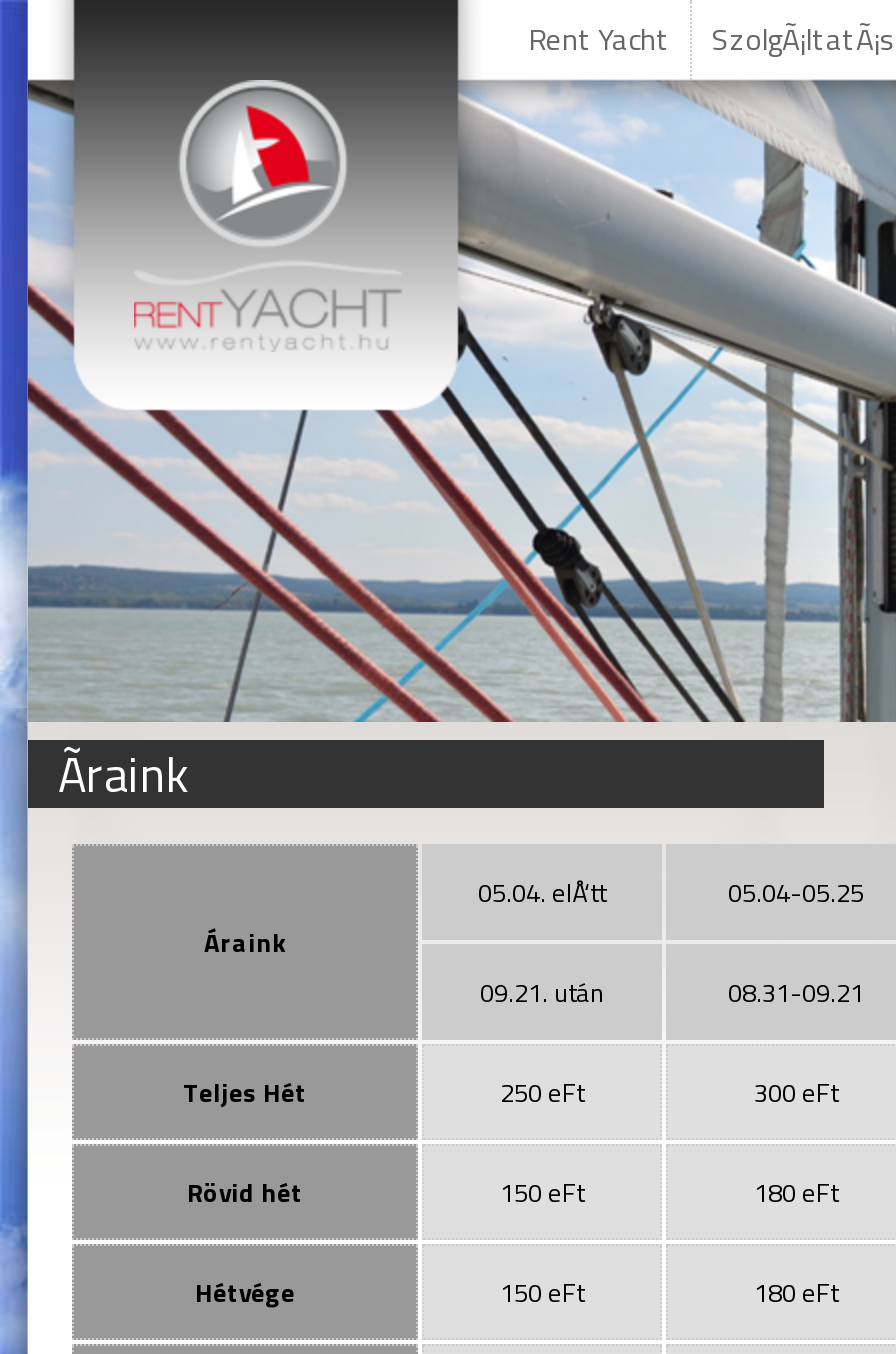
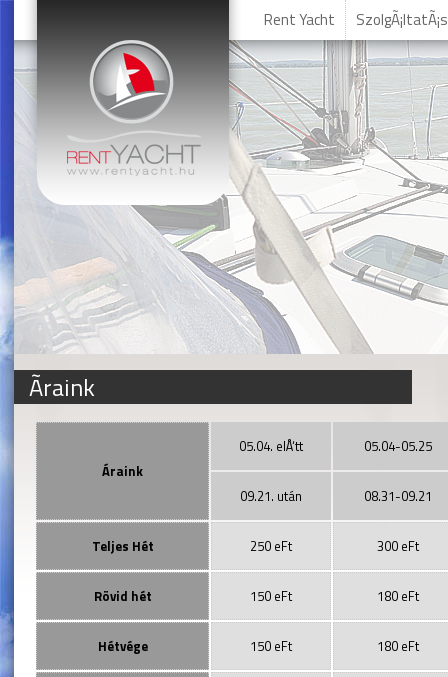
- [image]
+ [image]
